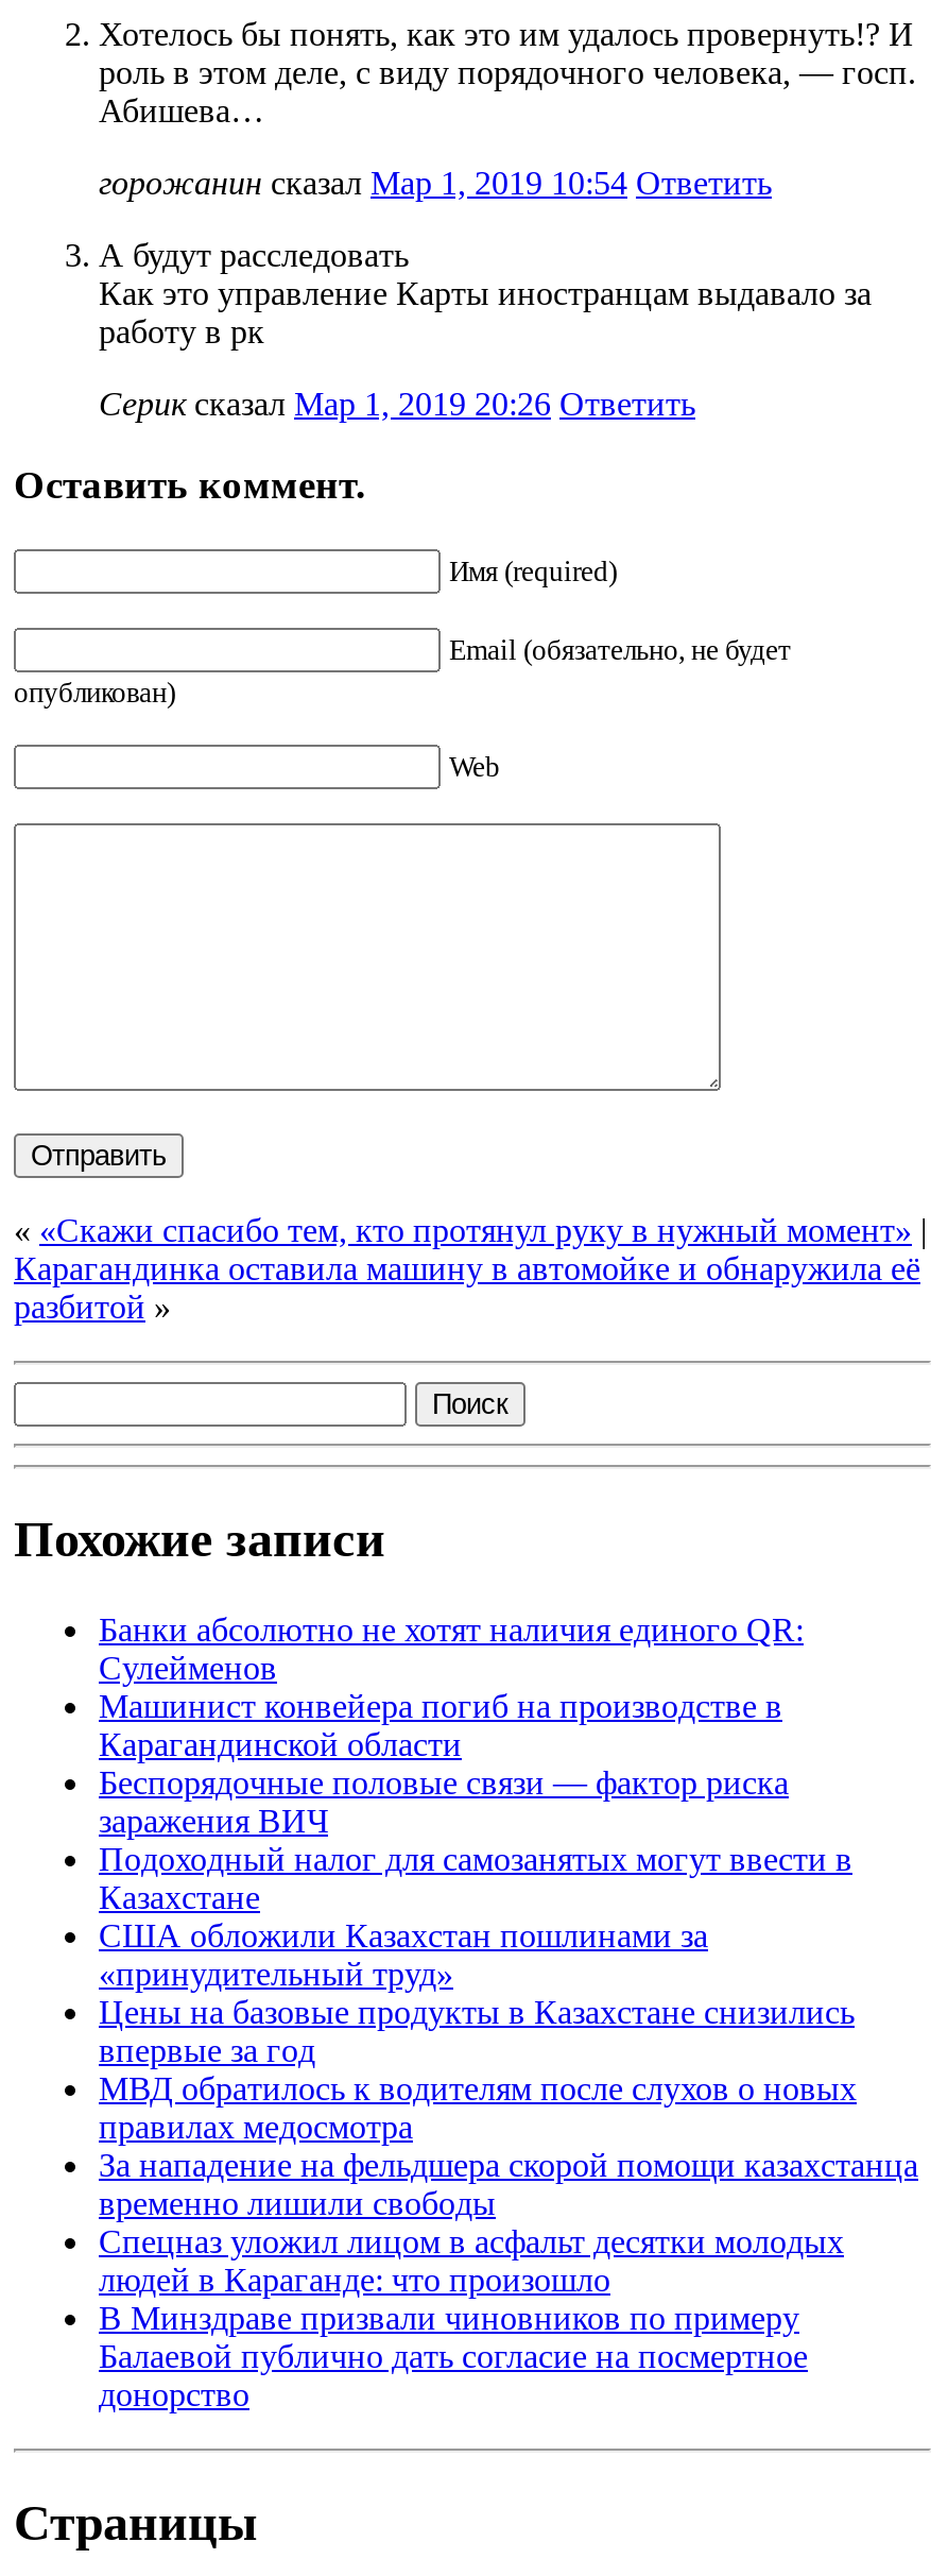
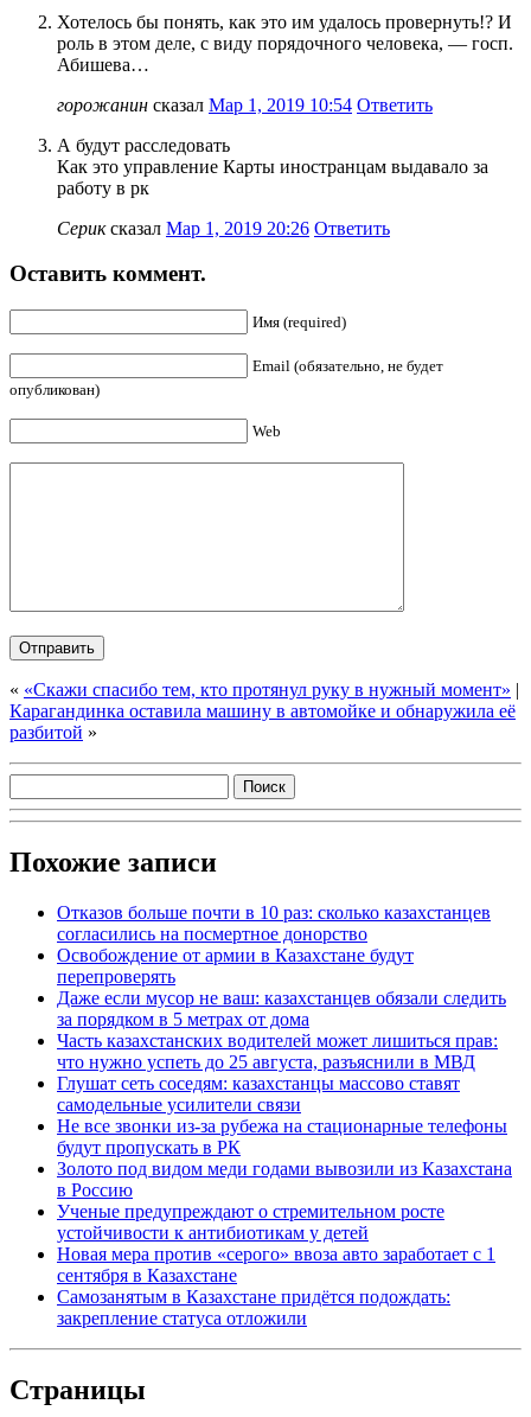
- Банки абсолютно не хотят наличия единого QR:
- Сулейменов
- Машинист конвейера погиб на производстве в
- Карагандинской области
- Беспорядочные половые связи — фактор риска
- заражения ВИЧ
- Подоходный налог для самозанятых могут ввести в
- Казахстане
- США обложили Казахстан пошлинами за
- «принудительный труд»
- Цены на базовые продукты в Казахстане снизились
- впервые за год
- МВД обратилось к водителям после слухов о новых
- правилах медосмотра
- За нападение на фельдшера скорой помощи казахстанца
- временно лишили свободы
- Спецназ уложил лицом в асфальт десятки молодых
- людей в Караганде: что произошло
- В Минздраве призвали чиновников по примеру
- Балаевой публично дать согласие на посмертное
- донорство
+ Отказов больше почти в 10 раз: сколько казахстанцев
+ согласились на посмертное донорство
+ Освобождение от армии в Казахстане будут
+ перепроверять
+ Даже если мусор не ваш: казахстанцев обязали следить
+ за порядком в 5 метрах от дома
+ Часть казахстанских водителей может лишиться прав:
+ что нужно успеть до 25 августа, разъяснили в МВД
+ Глушат сеть соседям: казахстанцы массово ставят
+ самодельные усилители связи
+ Не все звонки из-за рубежа на стационарные телефоны
+ будут пропускать в РК
+ Золото под видом меди годами вывозили из Казахстана
+ в Россию
+ Ученые предупреждают о стремительном росте
+ устойчивости к антибиотикам у детей
+ Новая мера против «серого» ввоза авто заработает с 1
+ сентября в Казахстане
+ Самозанятым в Казахстане придётся подождать:
+ закрепление статуса отложили
